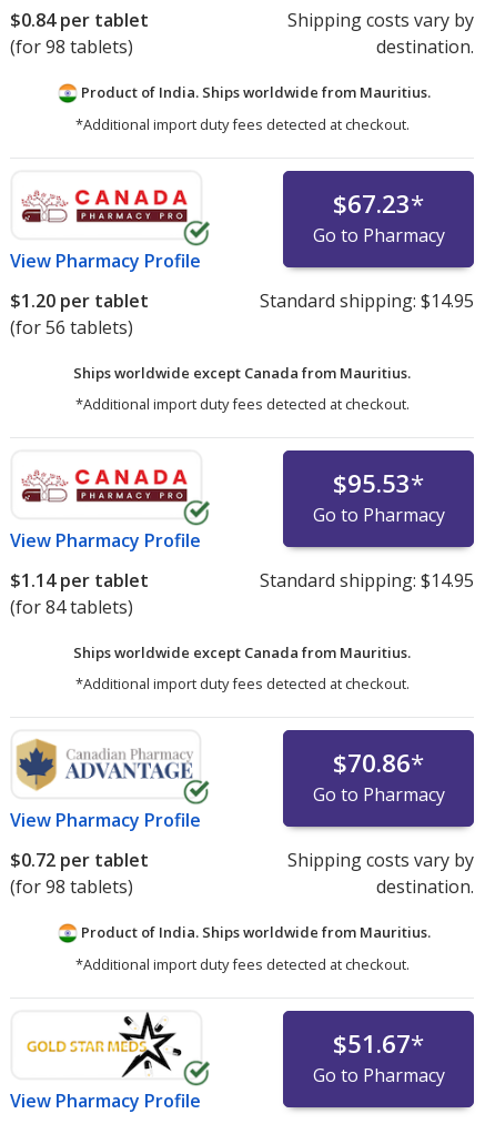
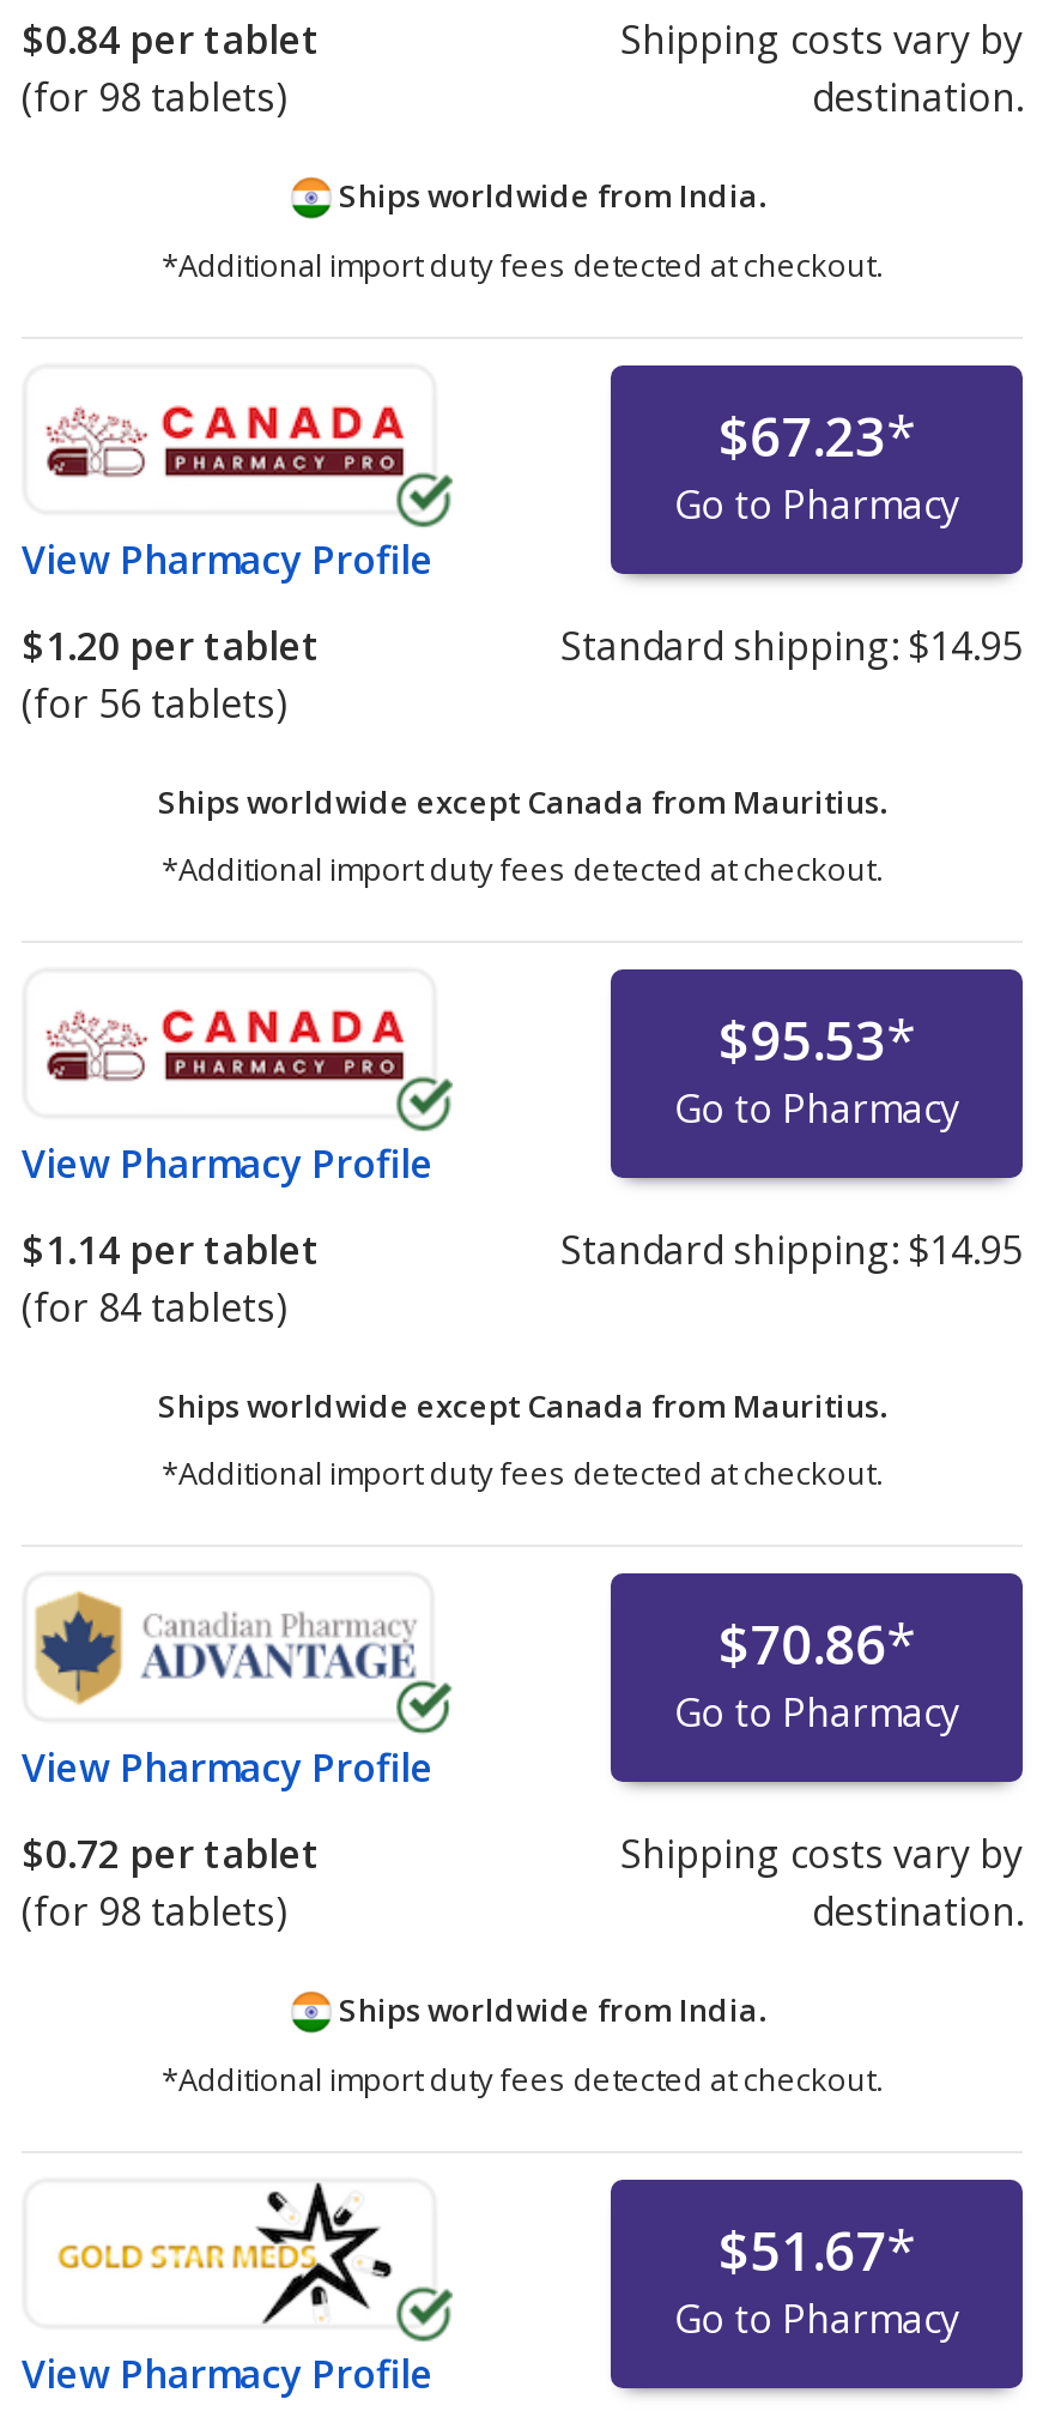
- Product of India. Ships worldwide from Mauritius.
+ Ships worldwide from India.

- Product of India. Ships worldwide from Mauritius.
+ Ships worldwide from India.
